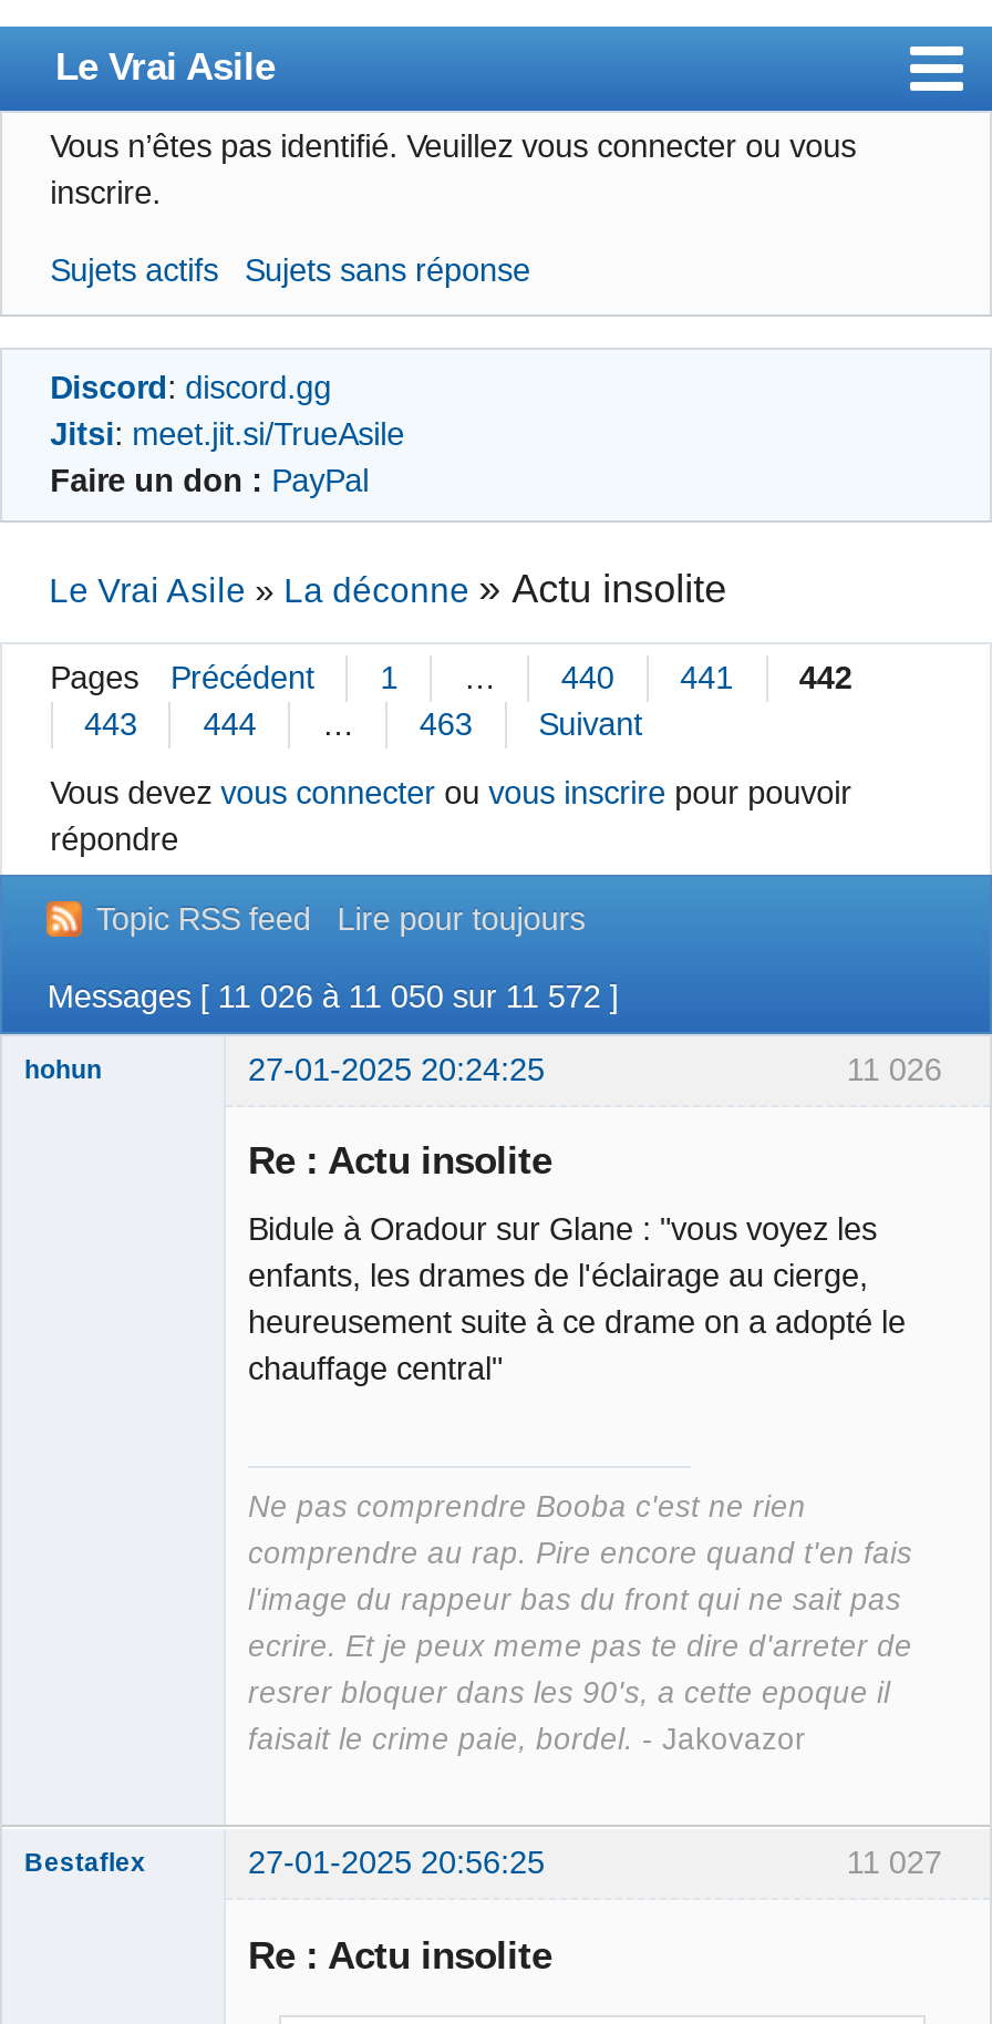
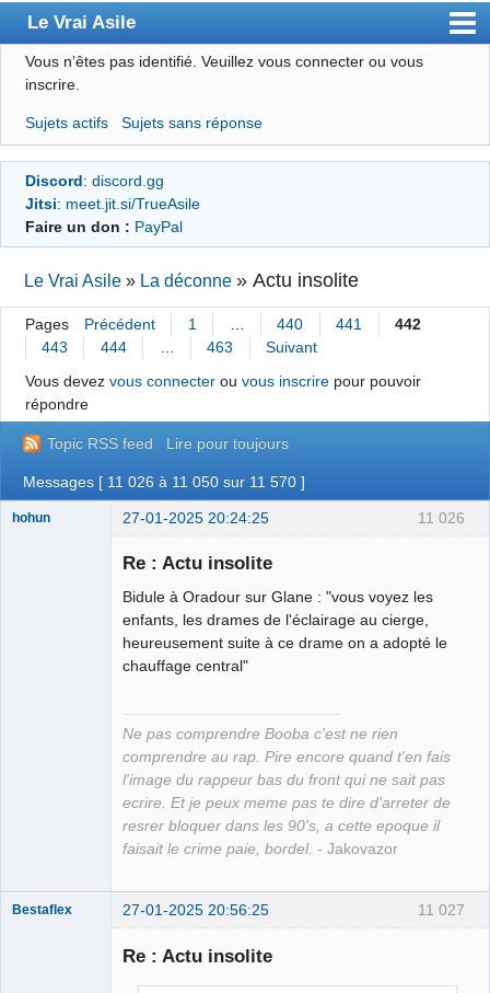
- Messages [ 11 026 à 11 050 sur 11 572 ]
+ Messages [ 11 026 à 11 050 sur 11 570 ]
